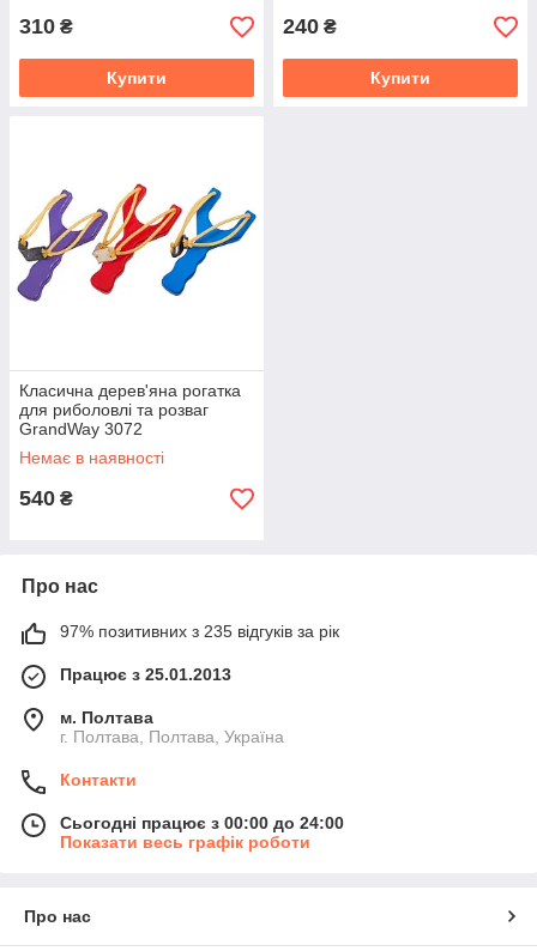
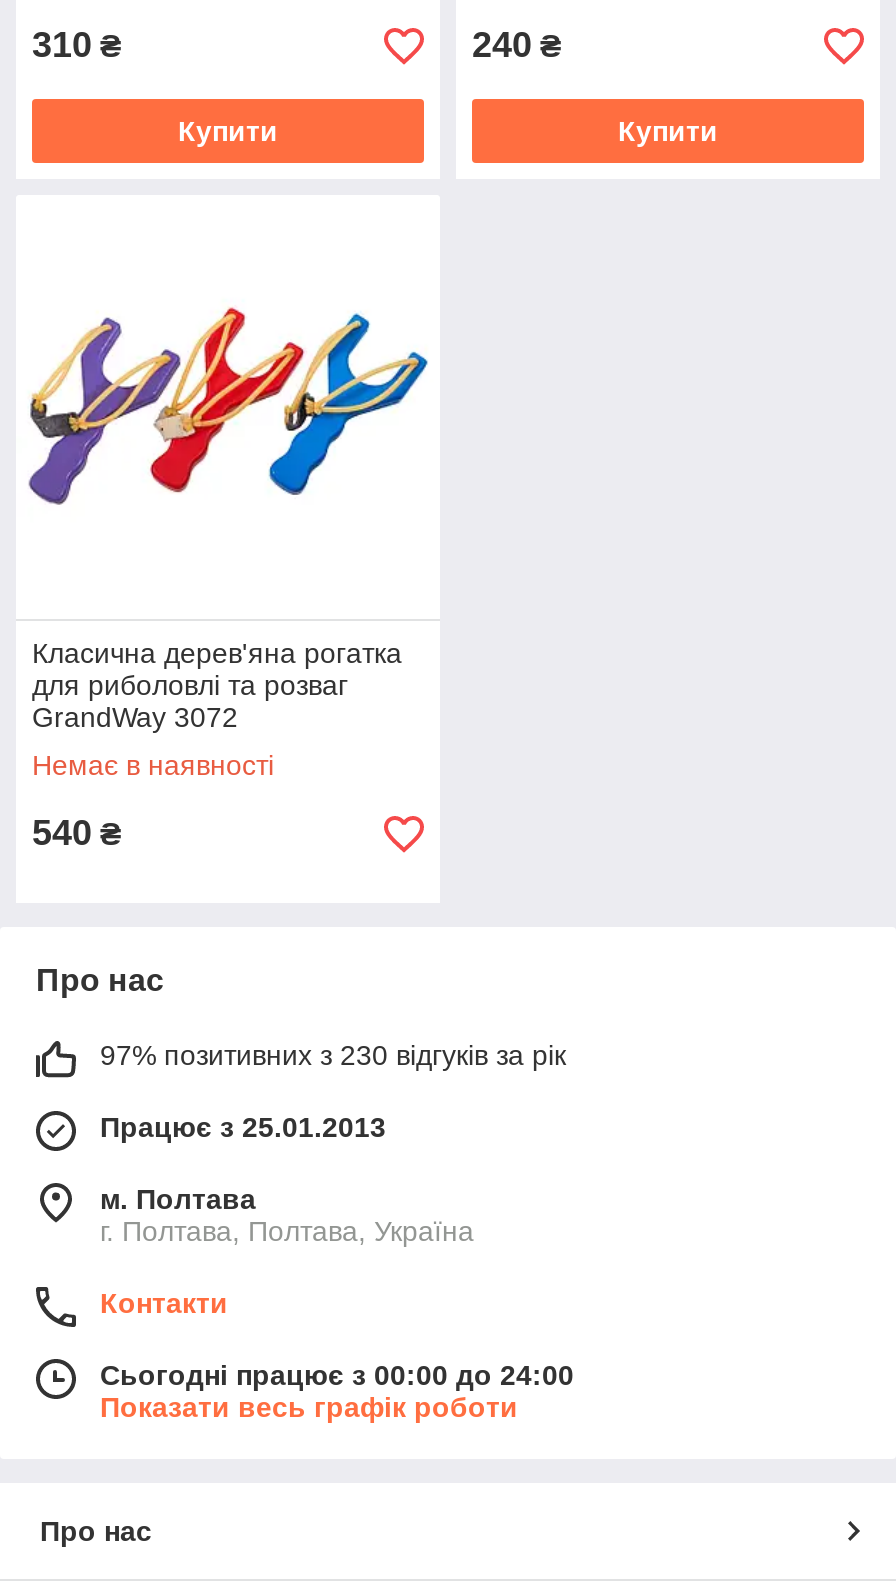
- 97% позитивних з 235 відгуків за рік
+ 97% позитивних з 230 відгуків за рік
